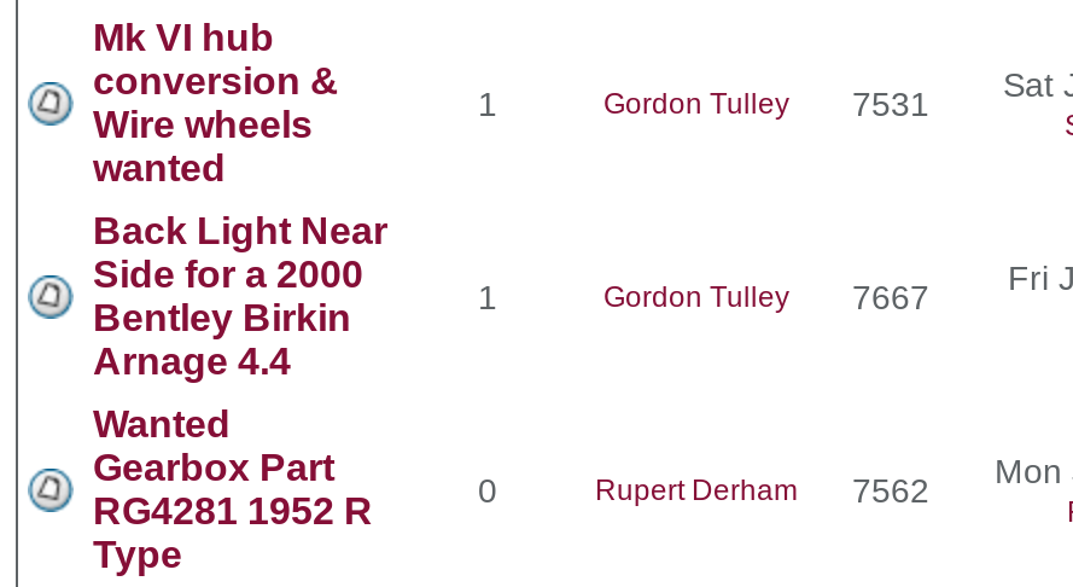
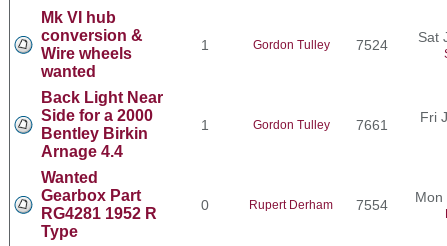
- 7531
+ 7524

- Gordon Tulley 7667
+ Gordon Tulley 7661

- 7562
+ 7554
